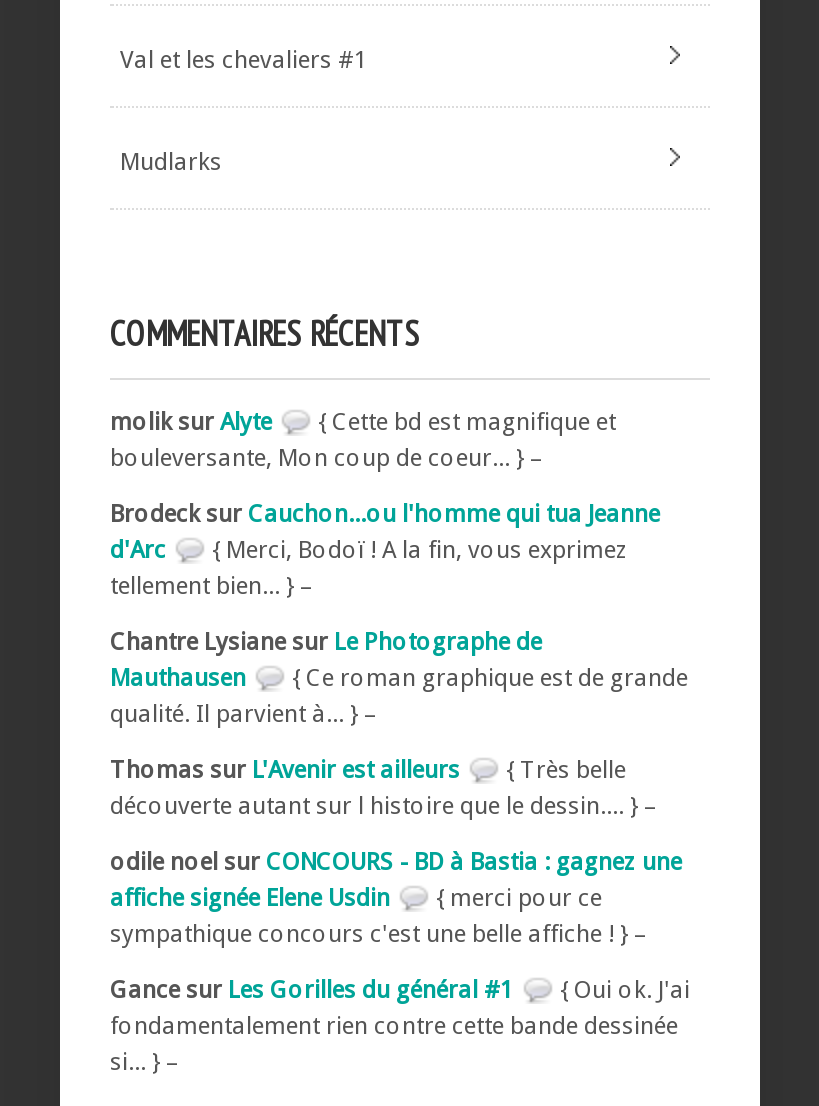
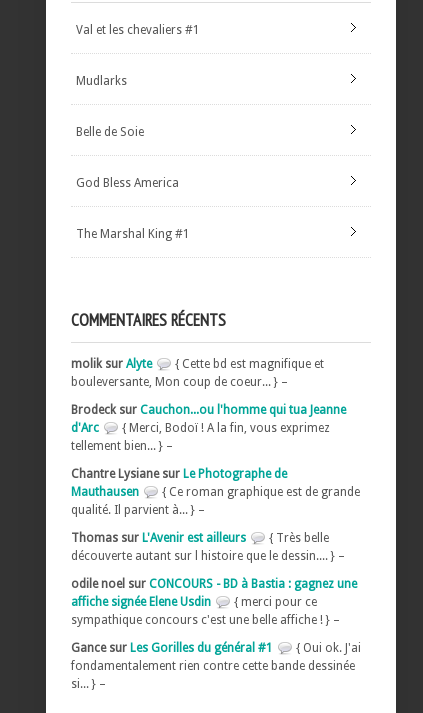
+ Belle de Soie

+ God Bless America

+ The Marshal King #1
